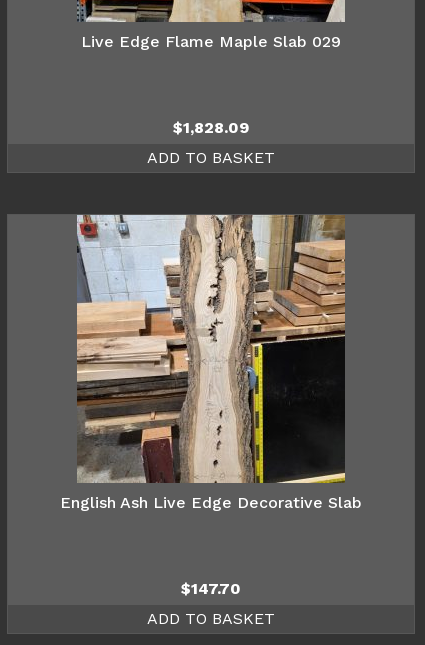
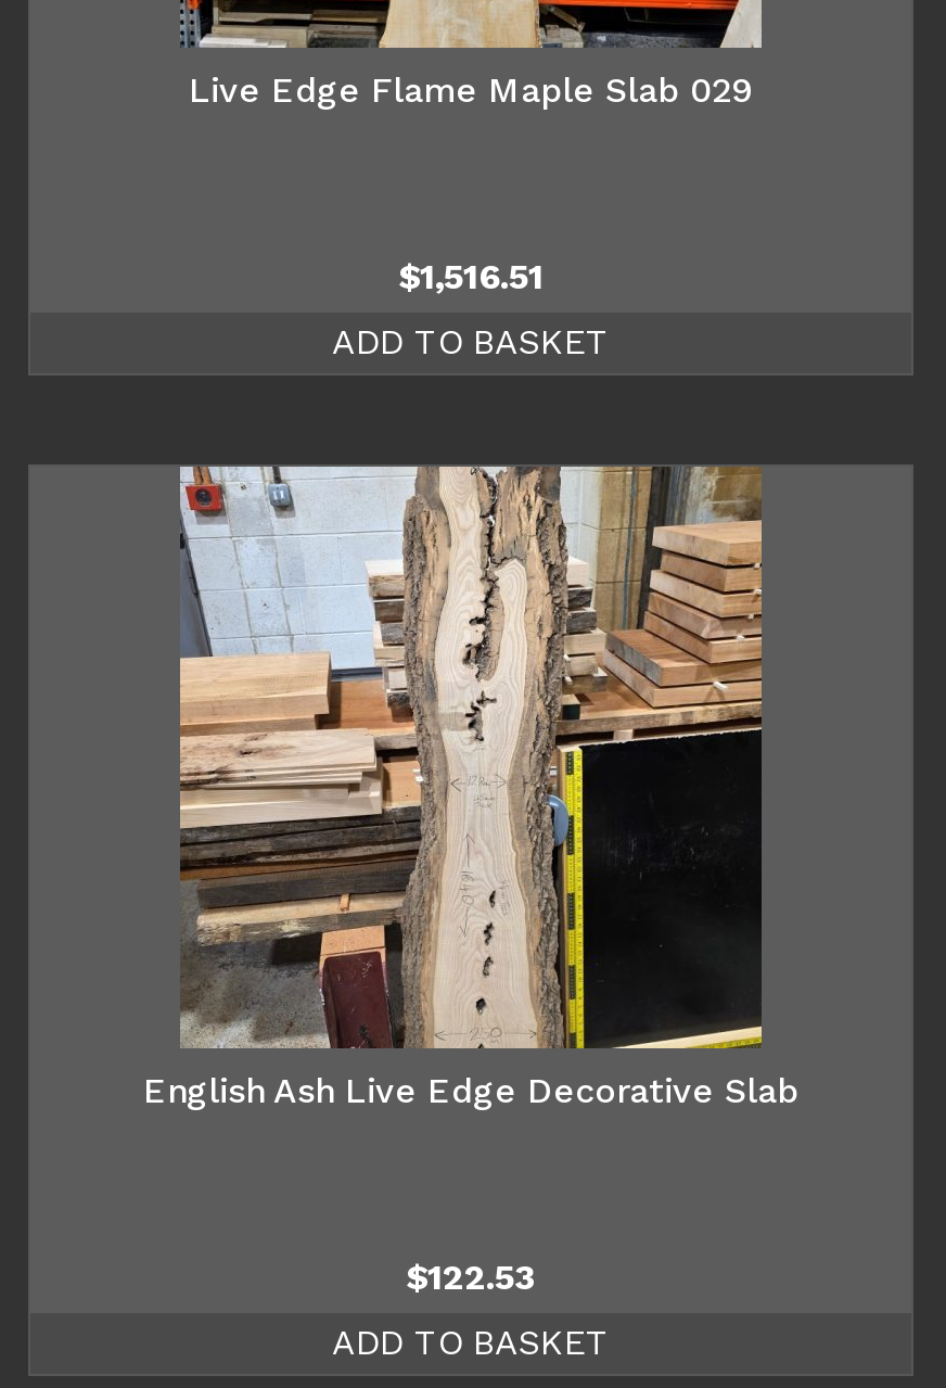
- $1,828.09
+ $1,516.51

- $147.70
+ $122.53
